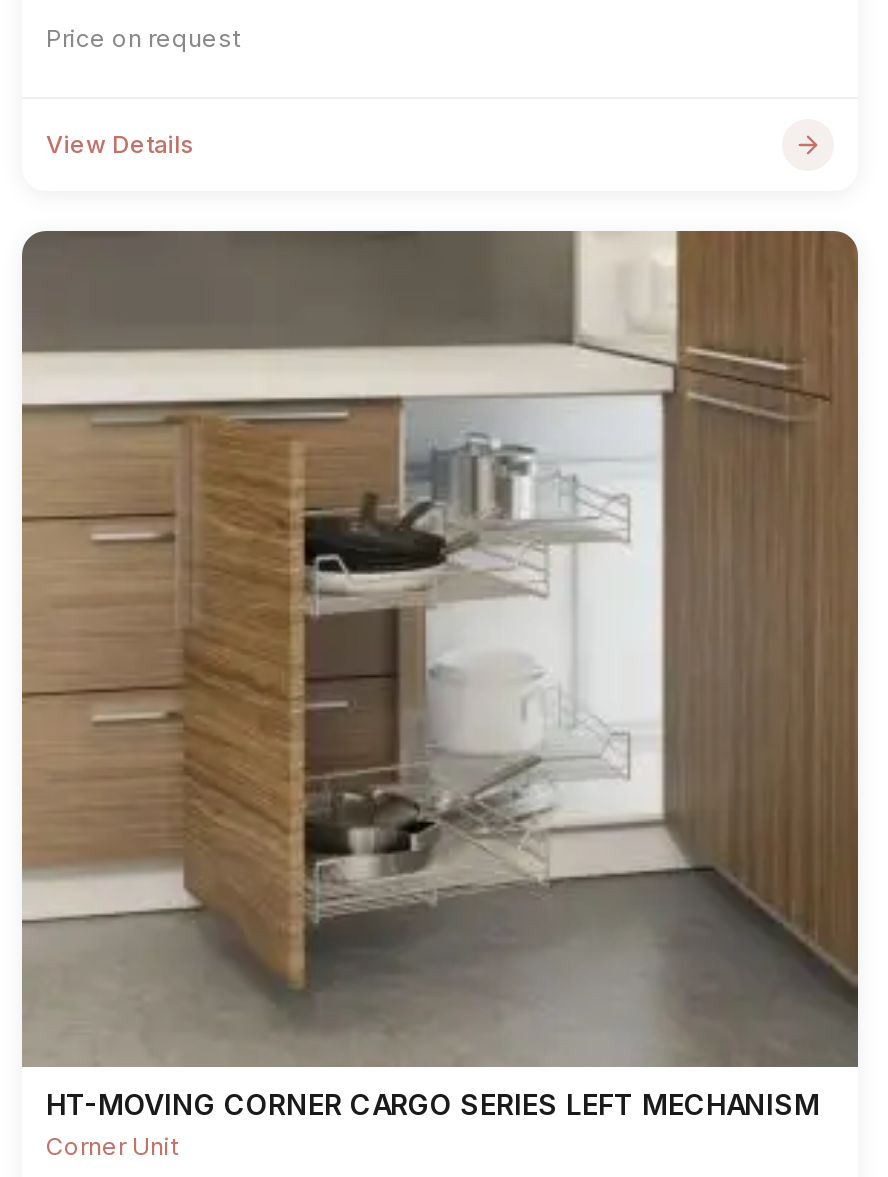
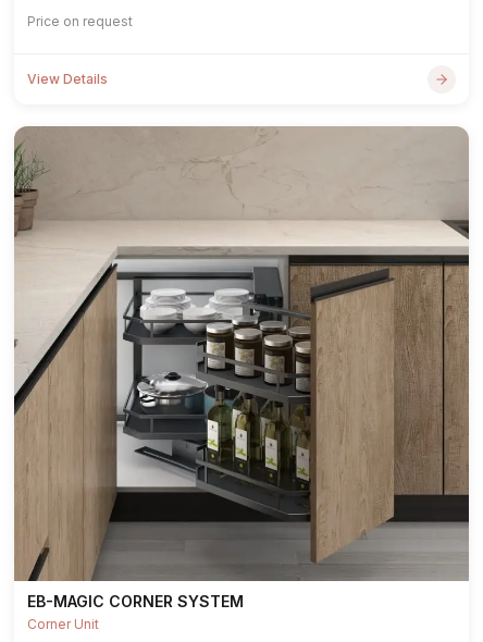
- [image]
- HT-MOVING CORNER CARGO SERIES LEFT MECHANISM
+ [image]
+ EB-MAGIC CORNER SYSTEM
